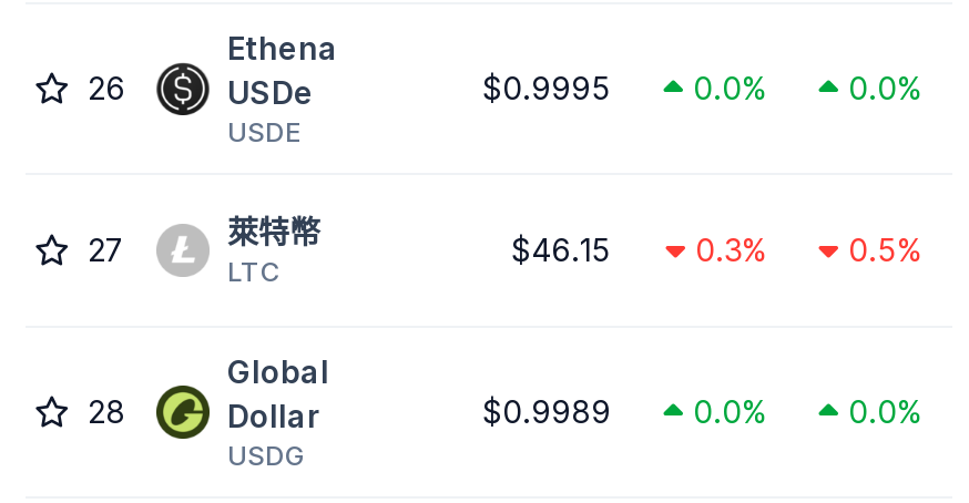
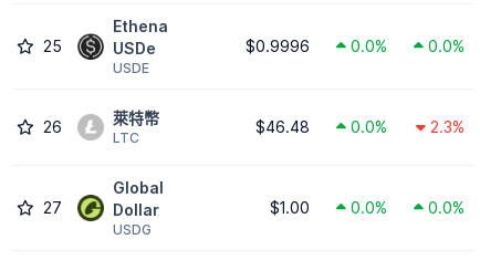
- 26
+ 25

- $0.9995
+ $0.9996

- 27
+ 26

- $46.15
+ $46.48

- 0.3%
+ 0.0%

- 0.5%
+ 2.3%

- 28
+ 27

- $0.9989
+ $1.00
